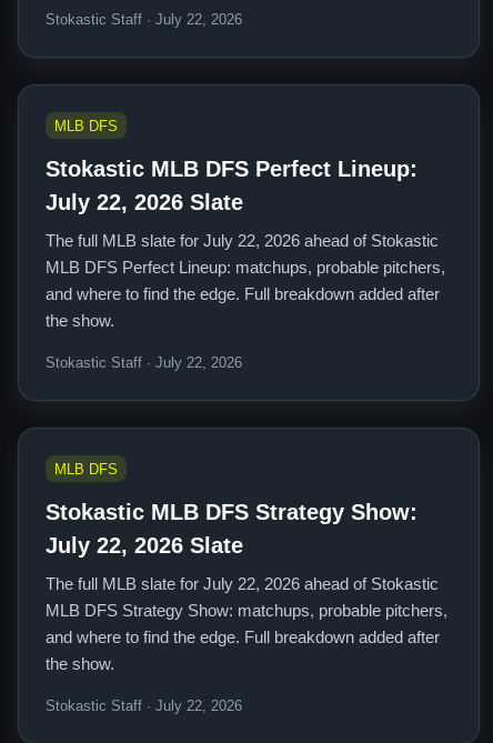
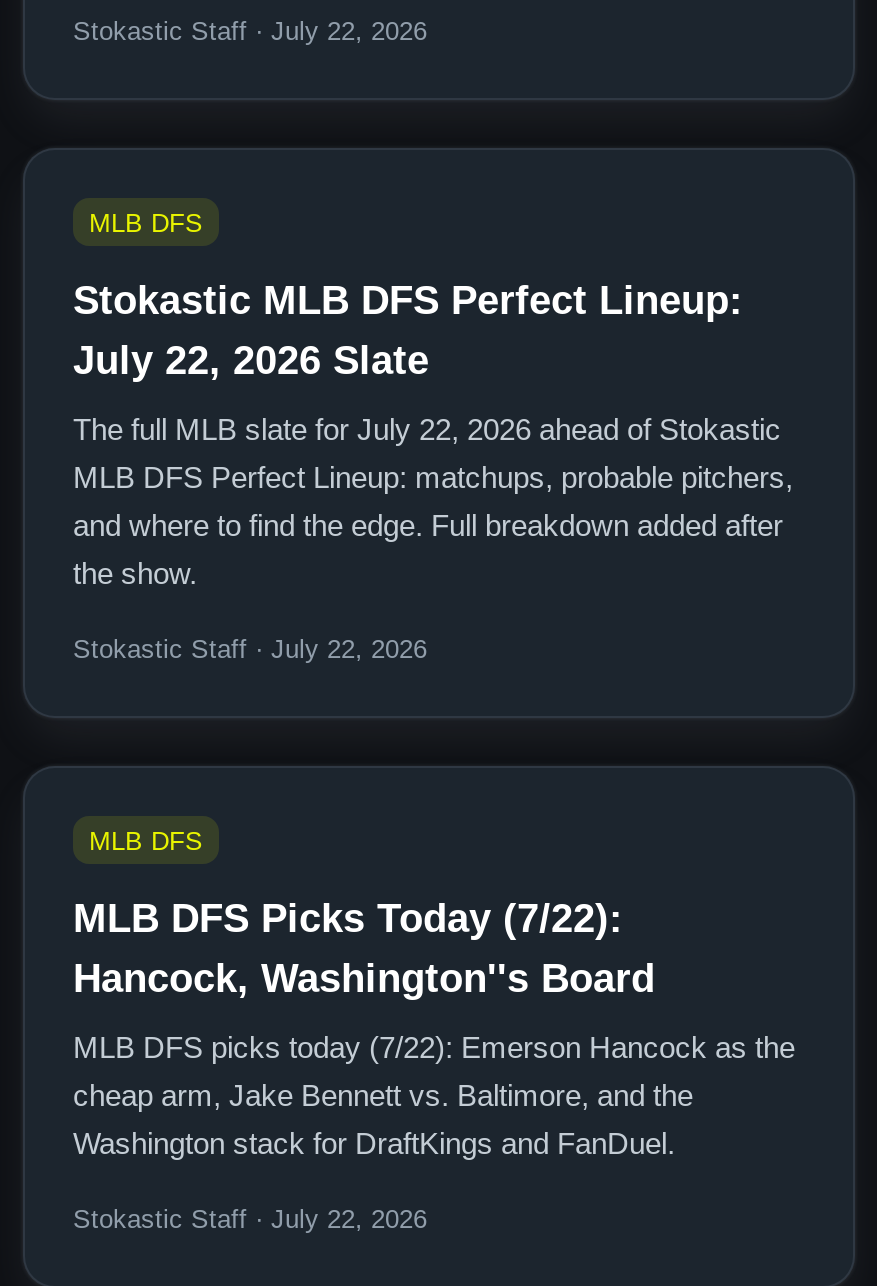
- Stokastic MLB DFS Strategy Show:
- July 22, 2026 Slate
+ MLB DFS Picks Today (7/22):
+ Hancock, Washington''s Board

- The full MLB slate for July 22, 2026 ahead of Stokastic
- MLB DFS Strategy Show: matchups, probable pitchers,
- and where to find the edge. Full breakdown added after
- the show.
+ MLB DFS picks today (7/22): Emerson Hancock as the
+ cheap arm, Jake Bennett vs. Baltimore, and the
+ Washington stack for DraftKings and FanDuel.
